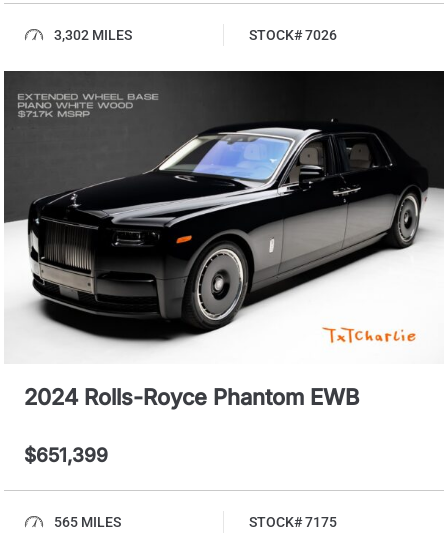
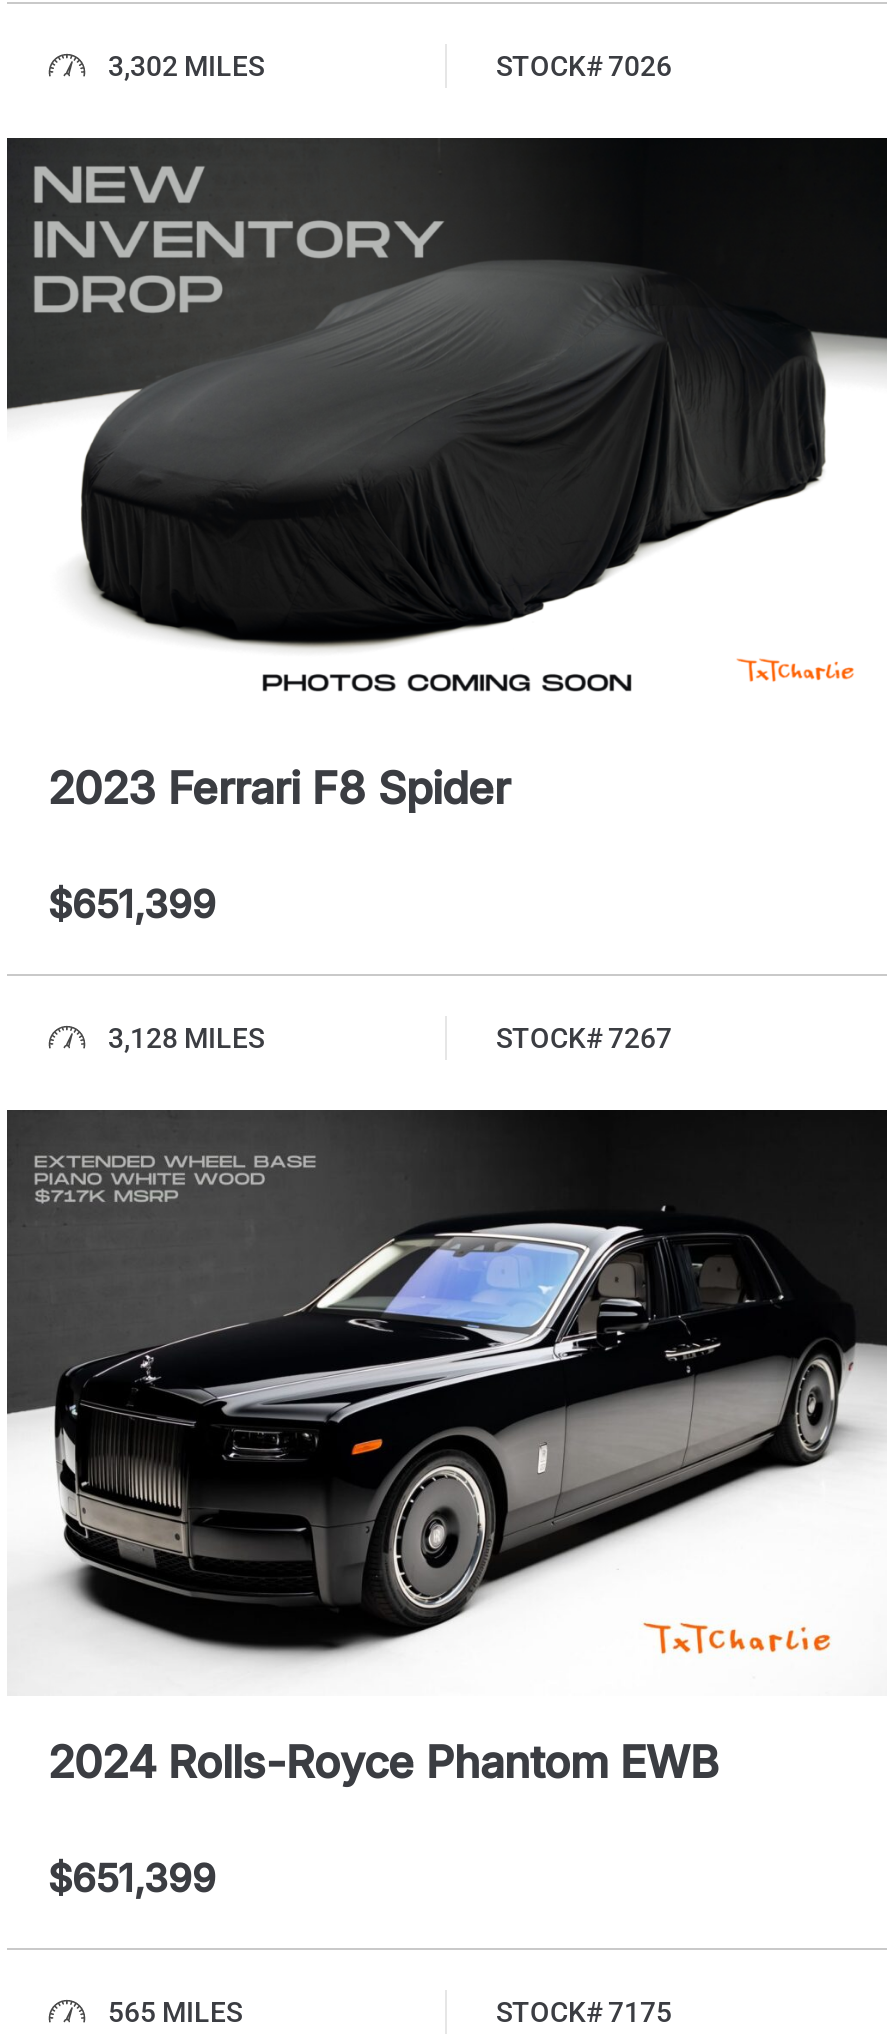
+ [image]
+ 2023 Ferrari F8 Spider
+ $651,399
+ 3,128 MILES
+ STOCK# 7267
